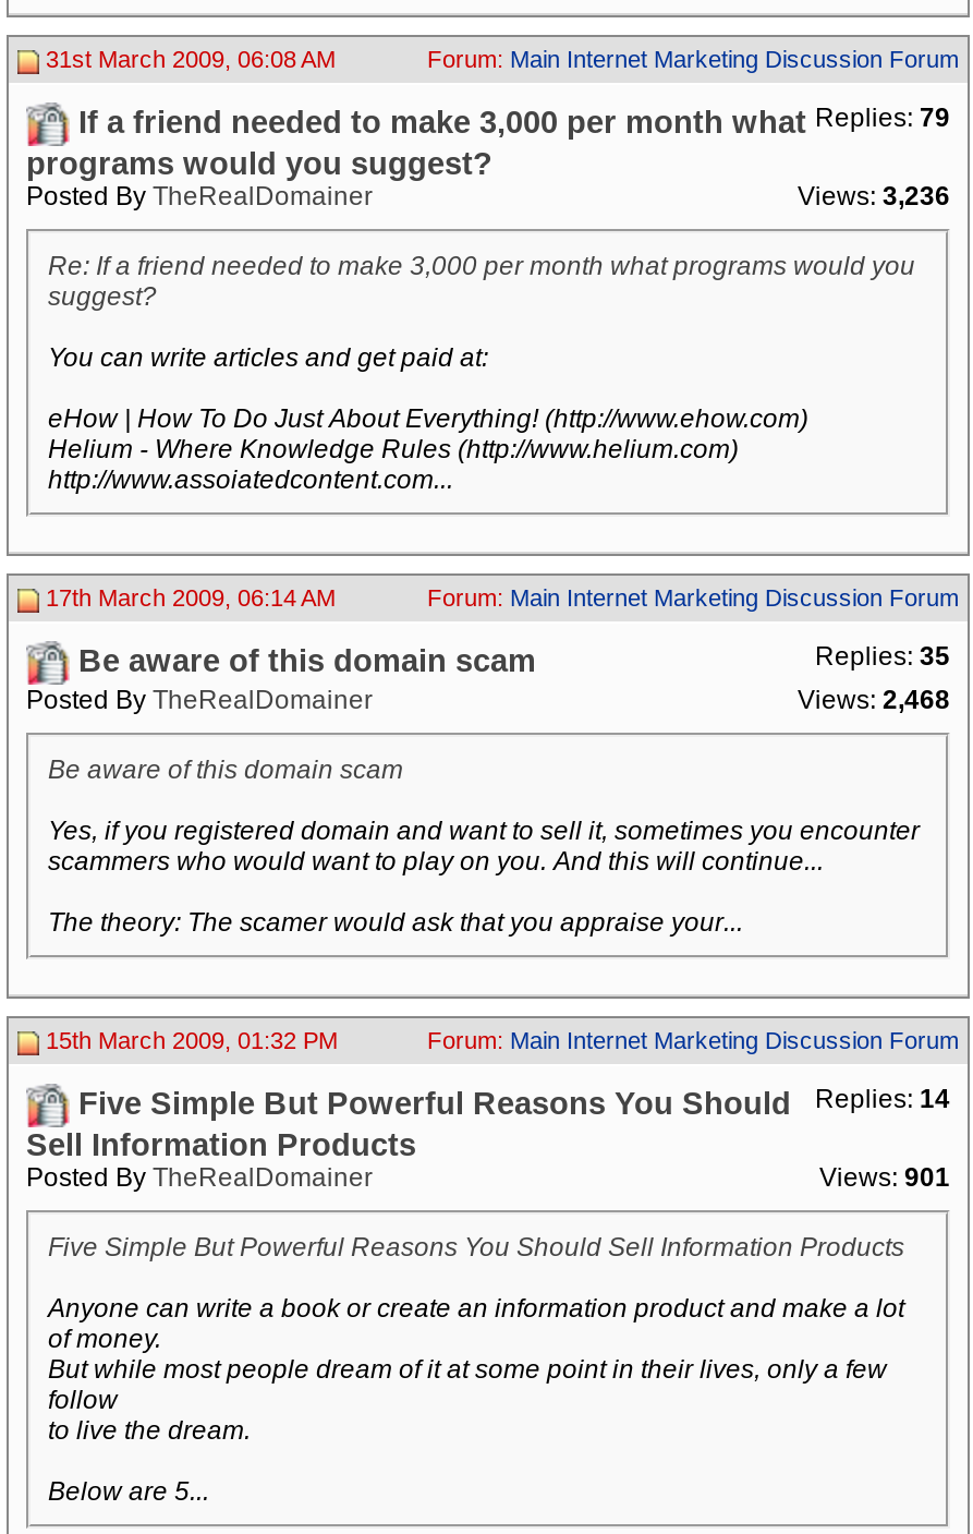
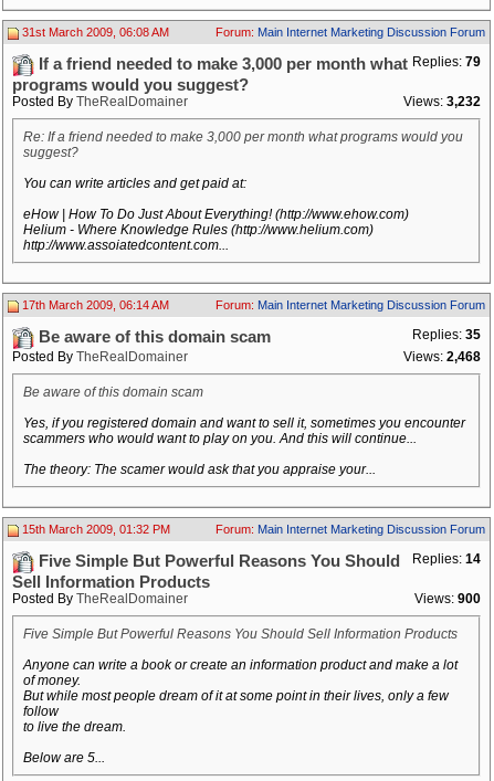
- Views: 3,236
+ Views: 3,232

- Views: 901
+ Views: 900
